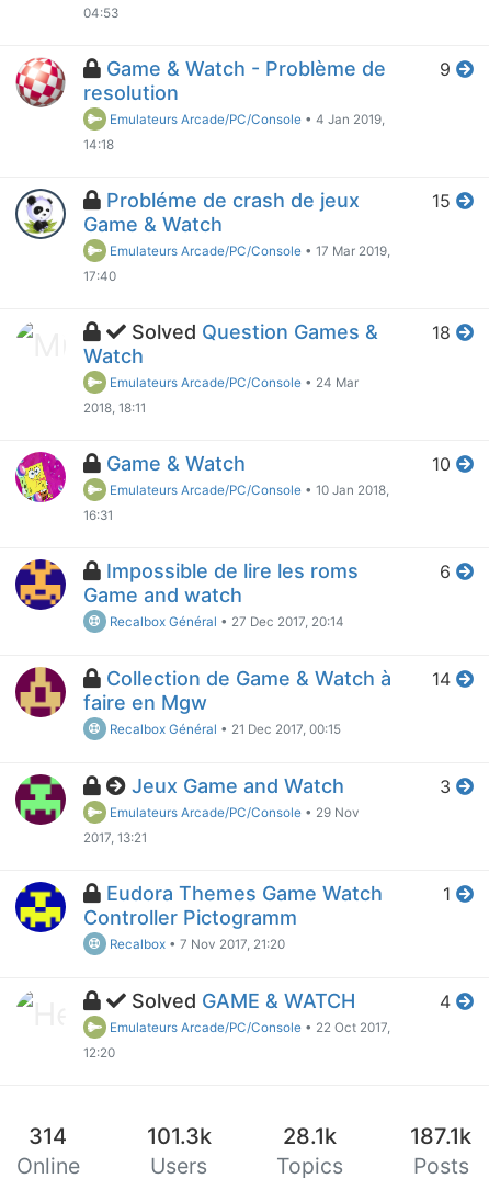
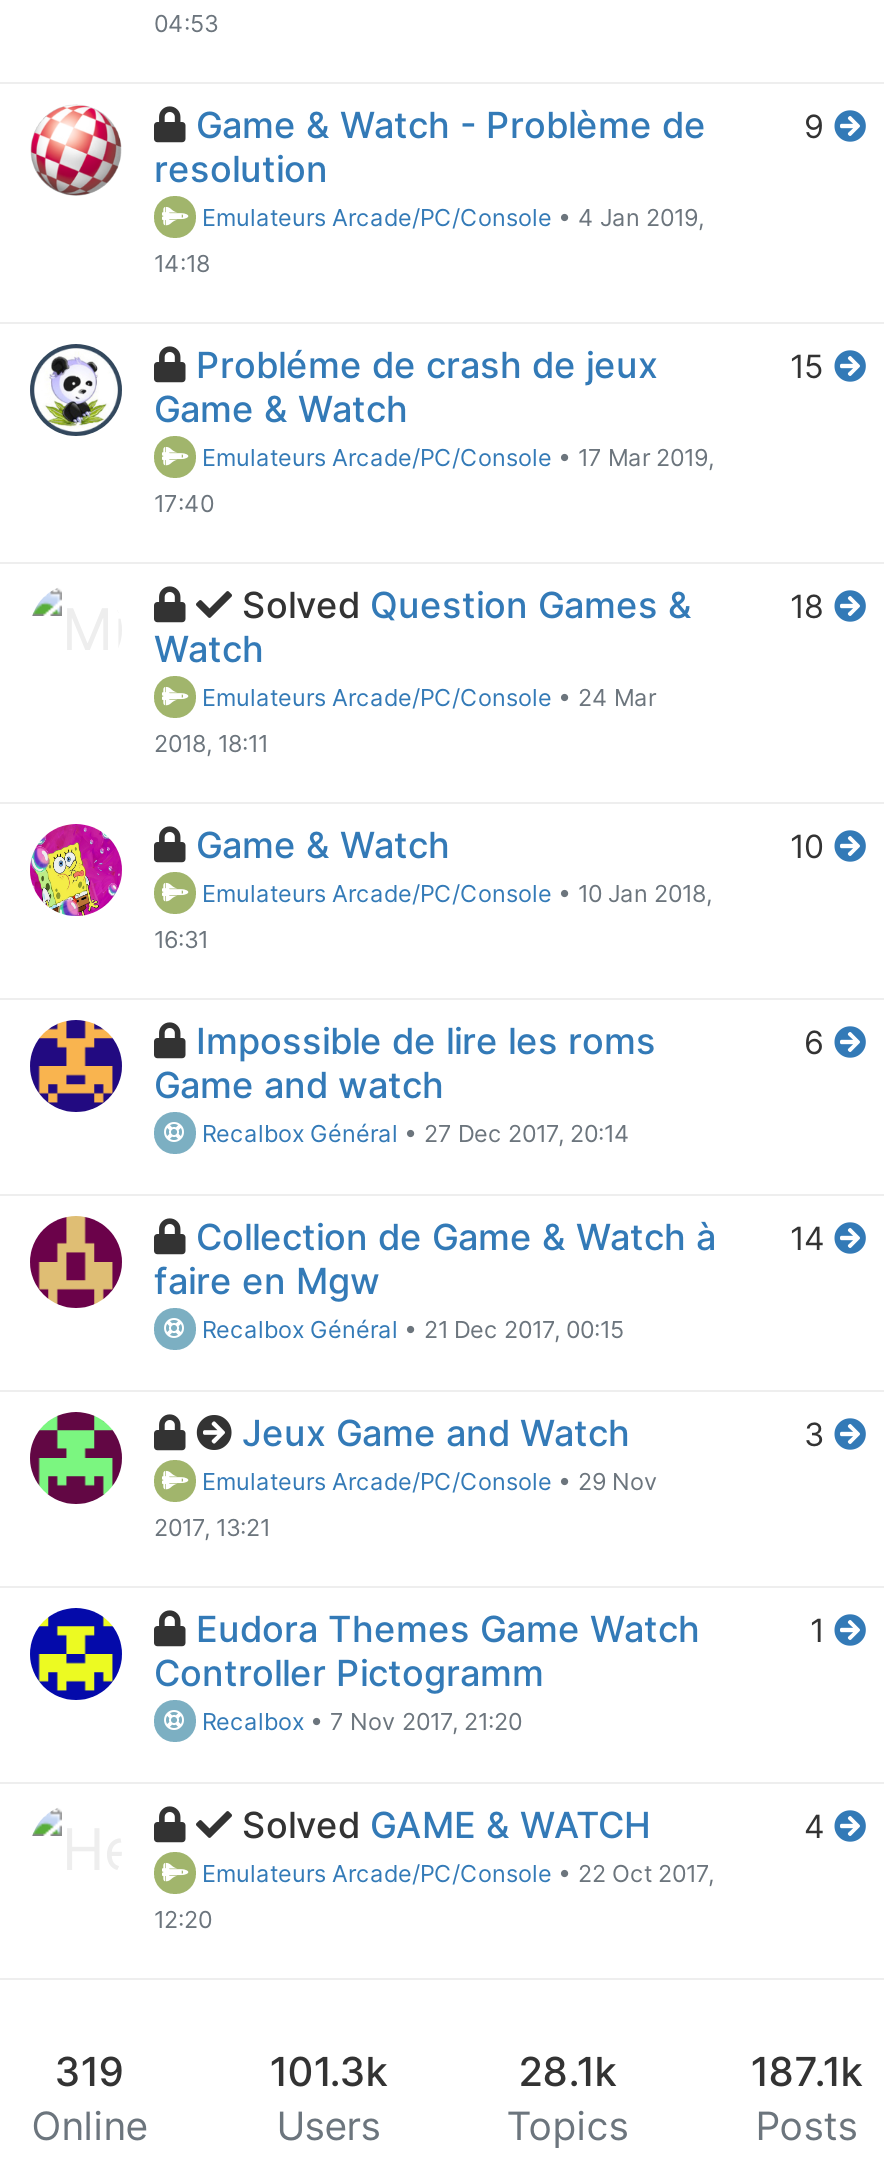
- 314
+ 319
